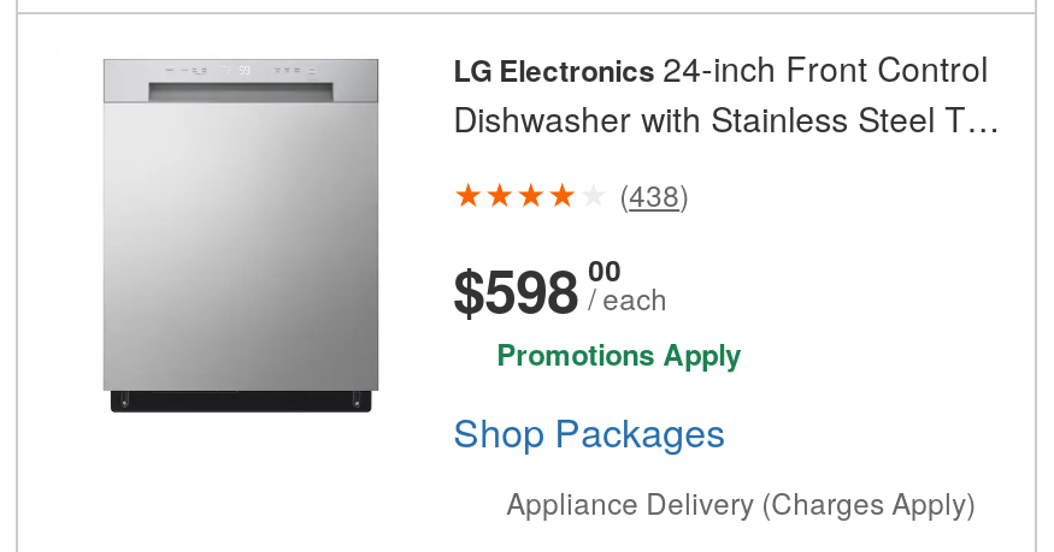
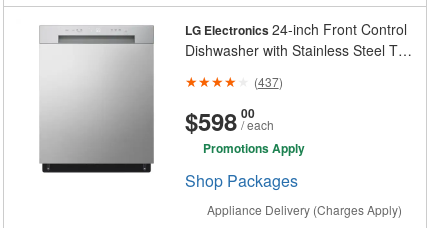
- (438)
+ (437)
